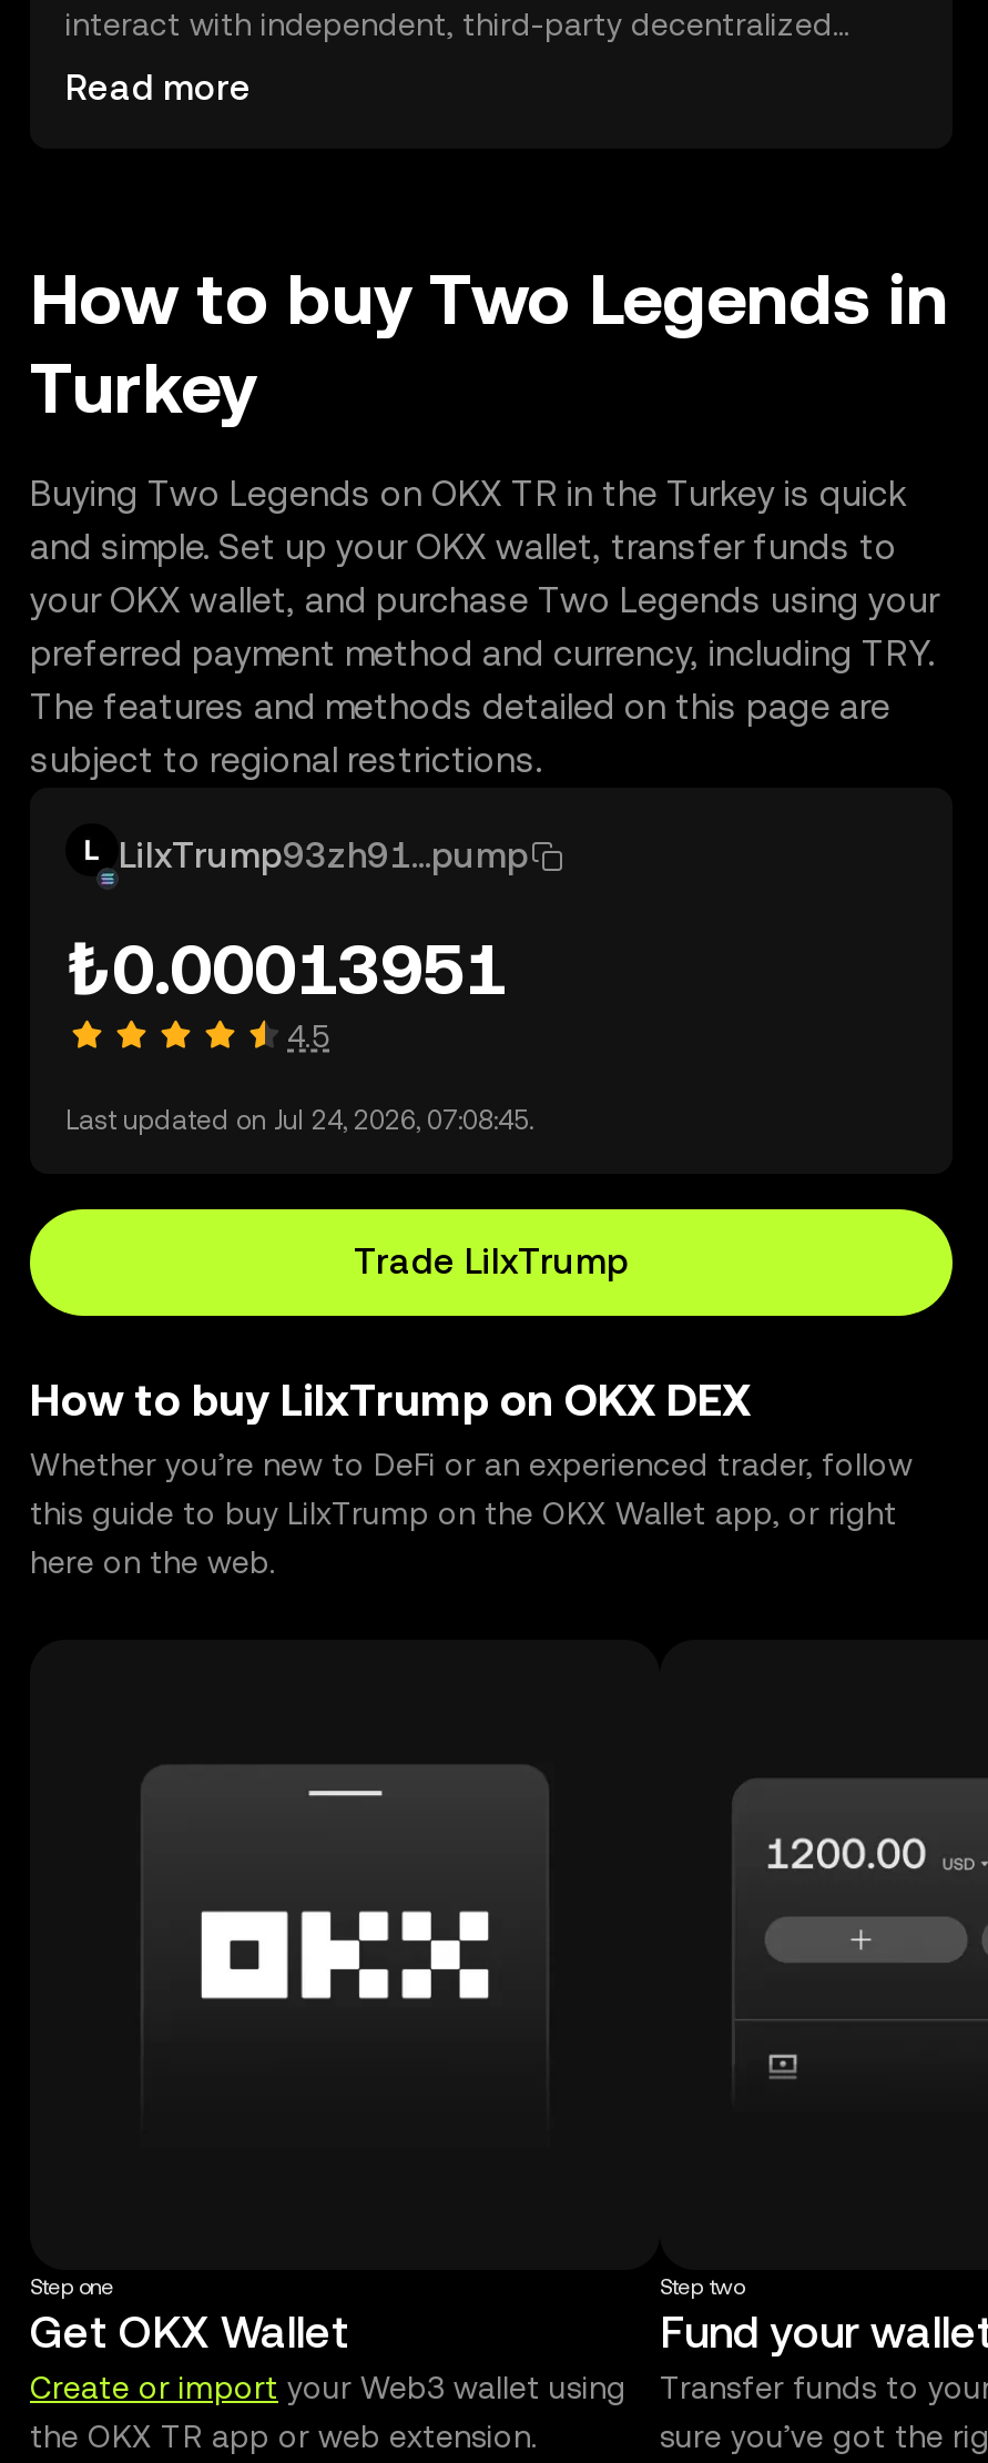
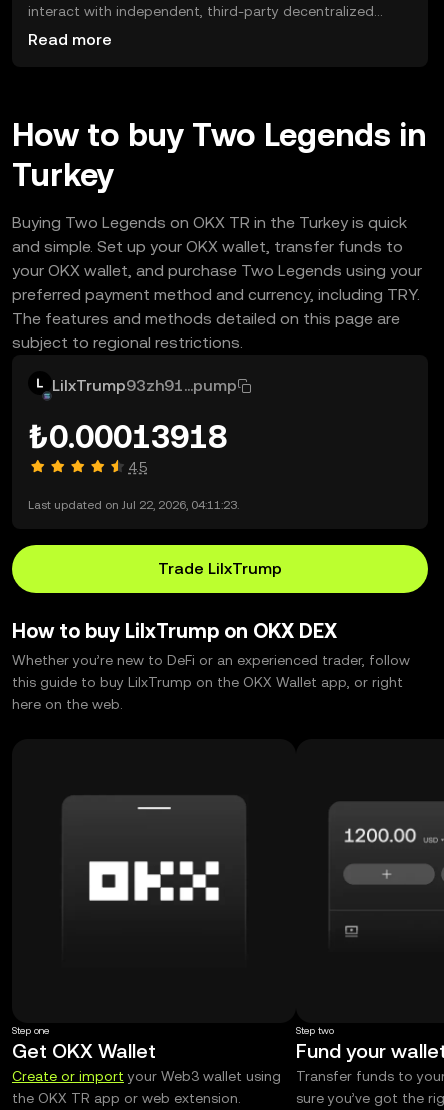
- ₺0.00013951
+ ₺0.00013918

- Last updated on Jul 24, 2026, 07:08:45.
+ Last updated on Jul 22, 2026, 04:11:23.
